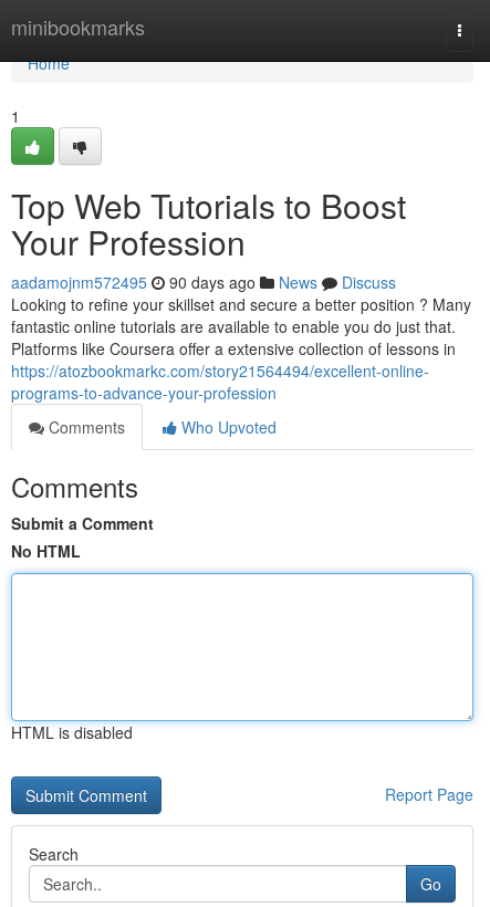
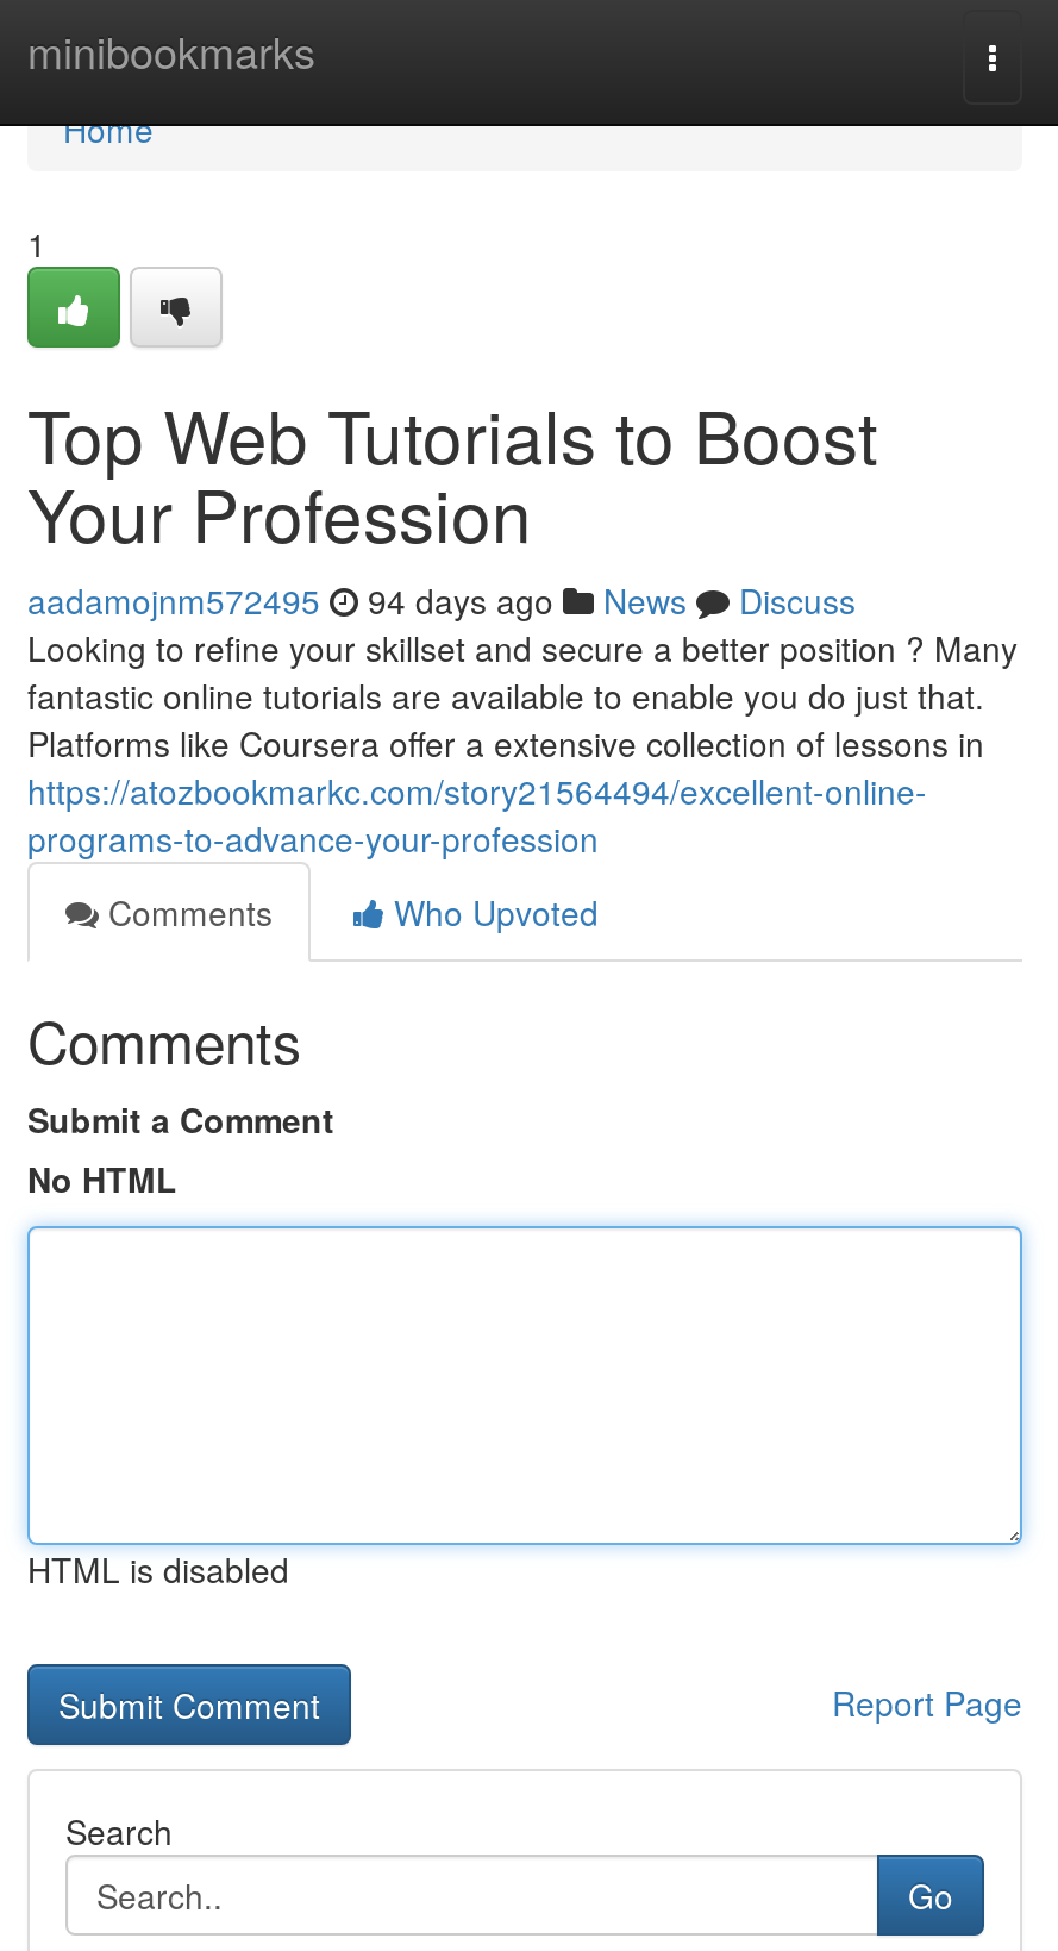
- aadamojnm572495 90 days ago News Discuss
+ aadamojnm572495 94 days ago News Discuss
